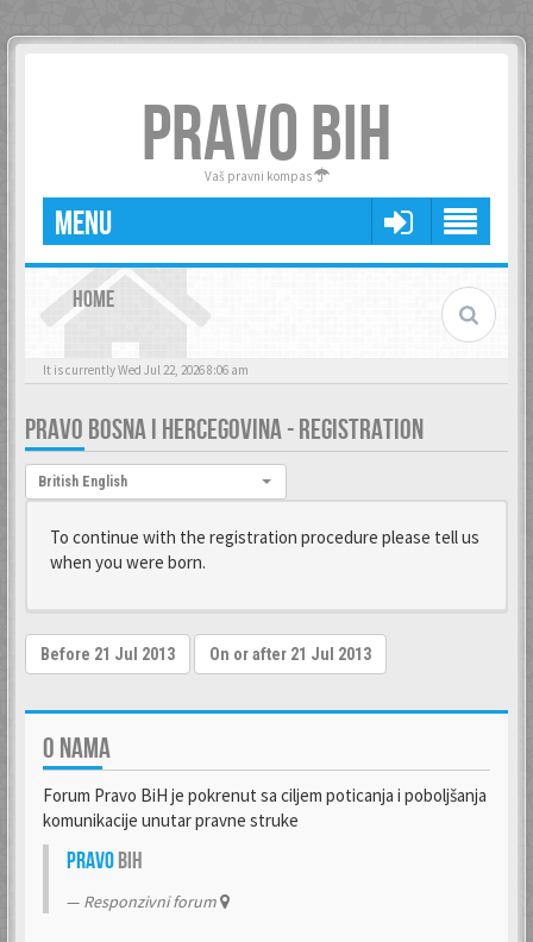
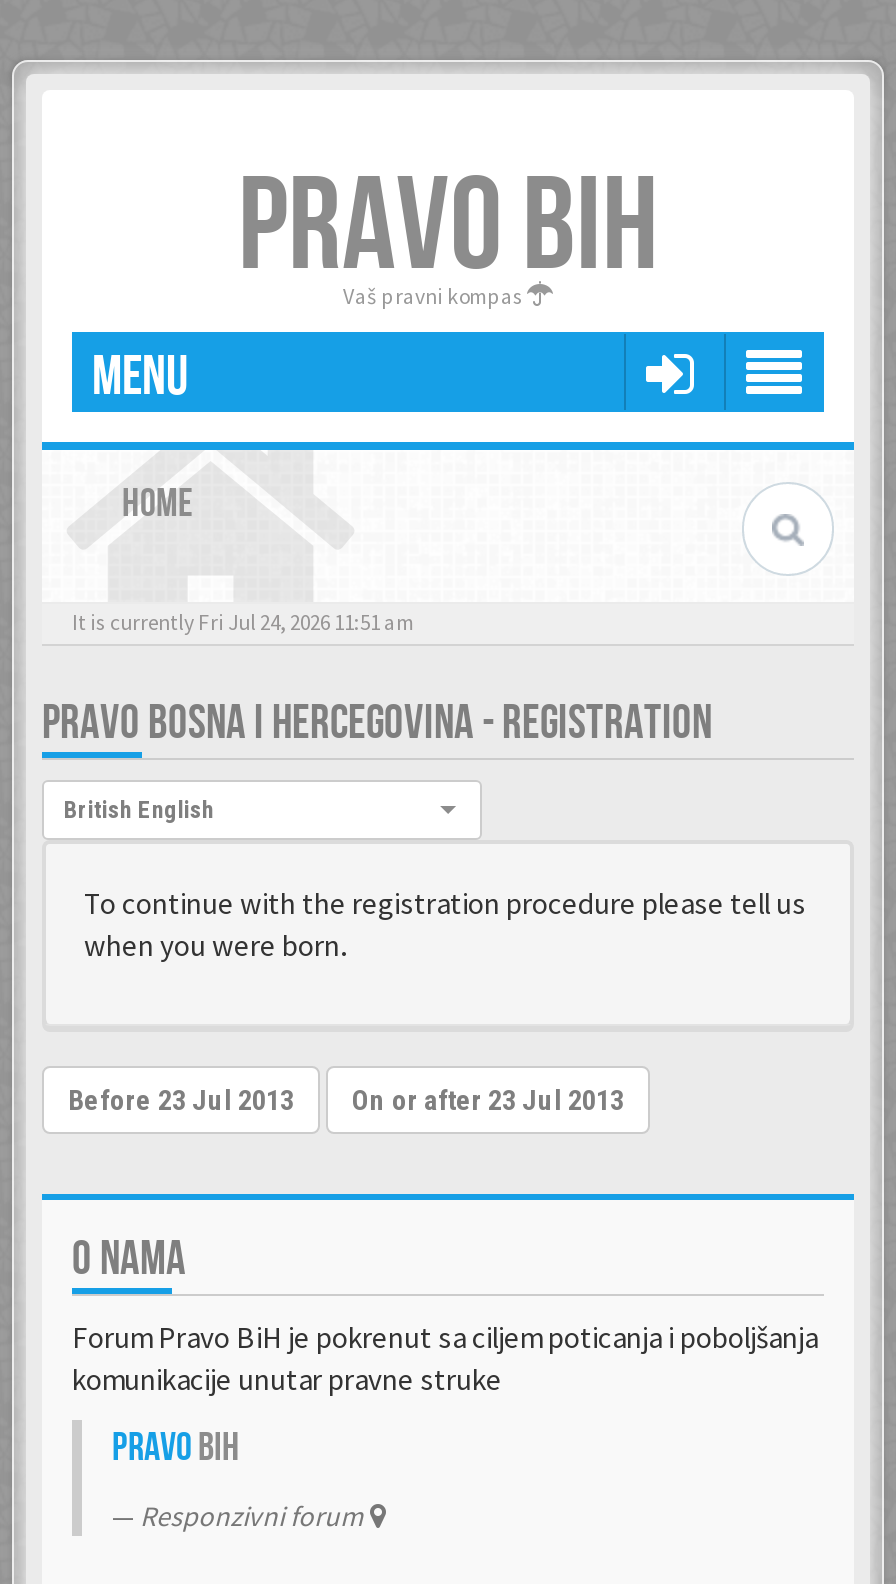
- It is currently Wed Jul 22, 2026 8:06 am
+ It is currently Fri Jul 24, 2026 11:51 am
